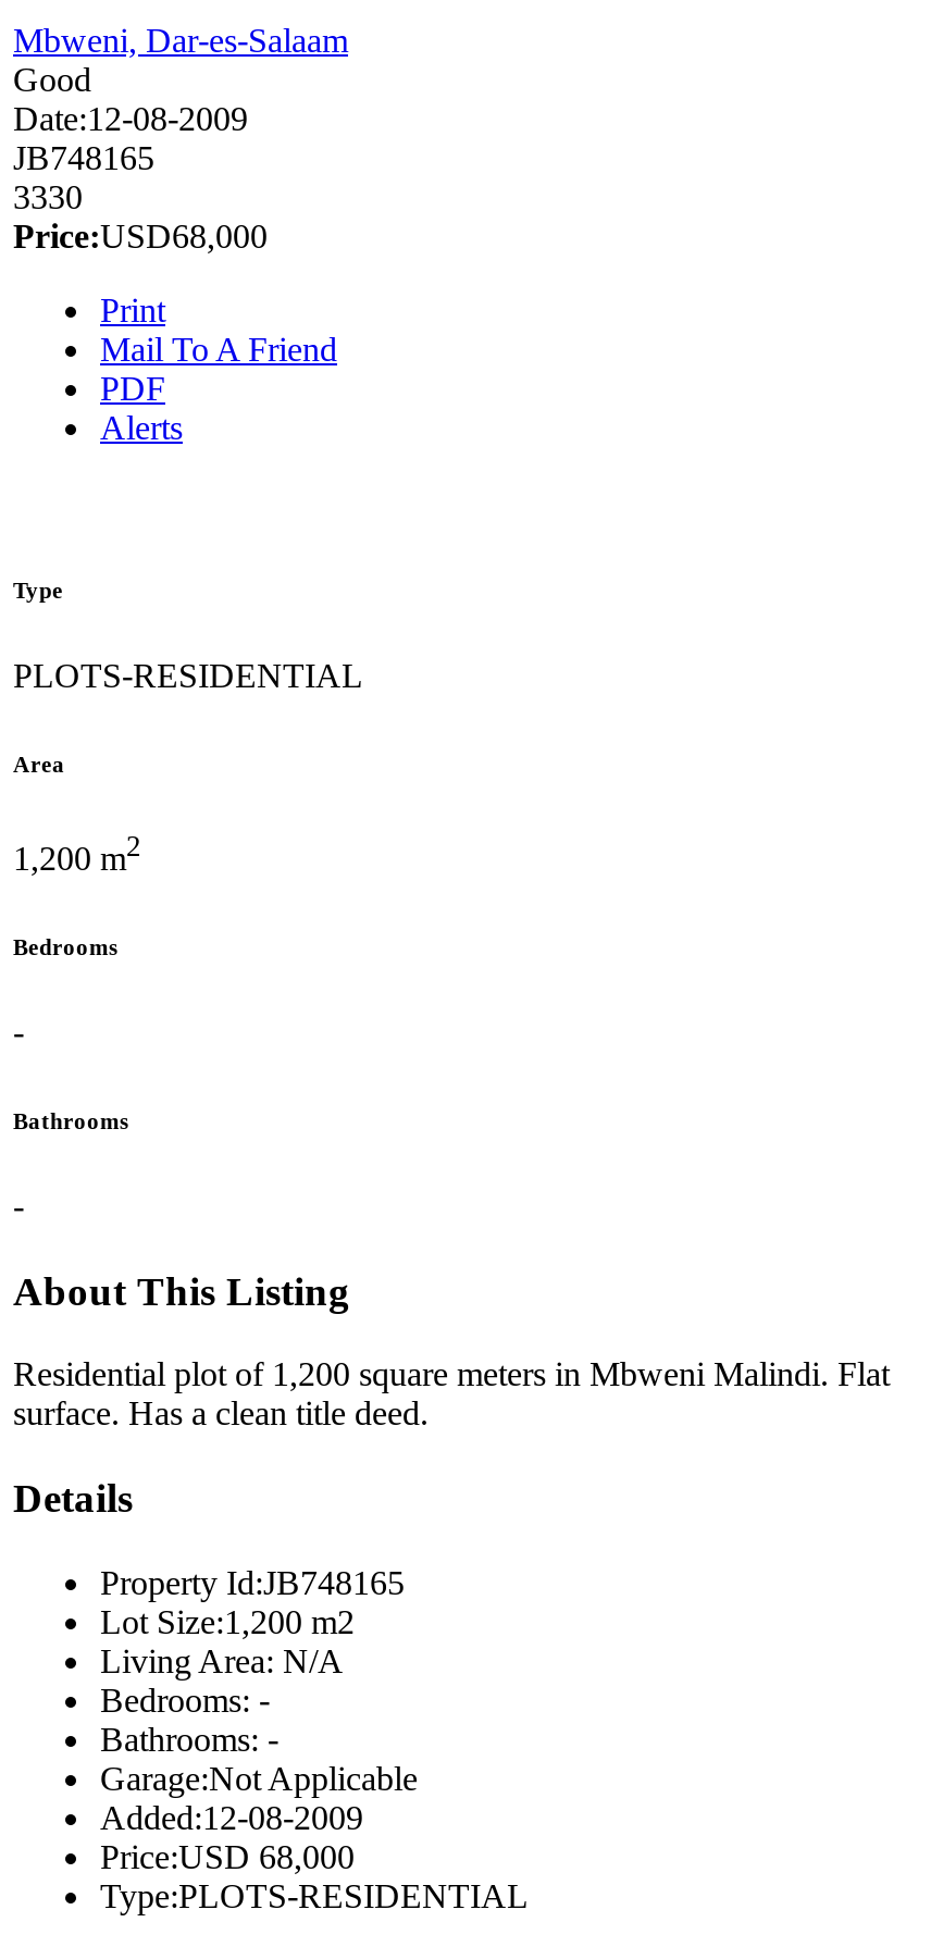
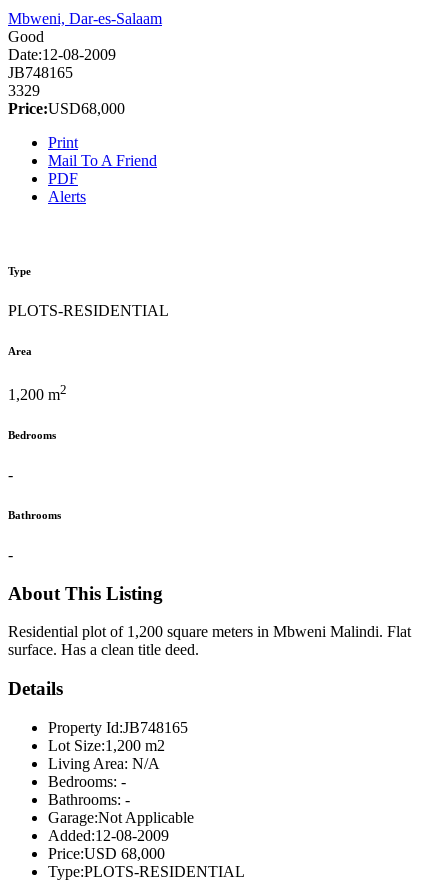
- 3330
+ 3329
